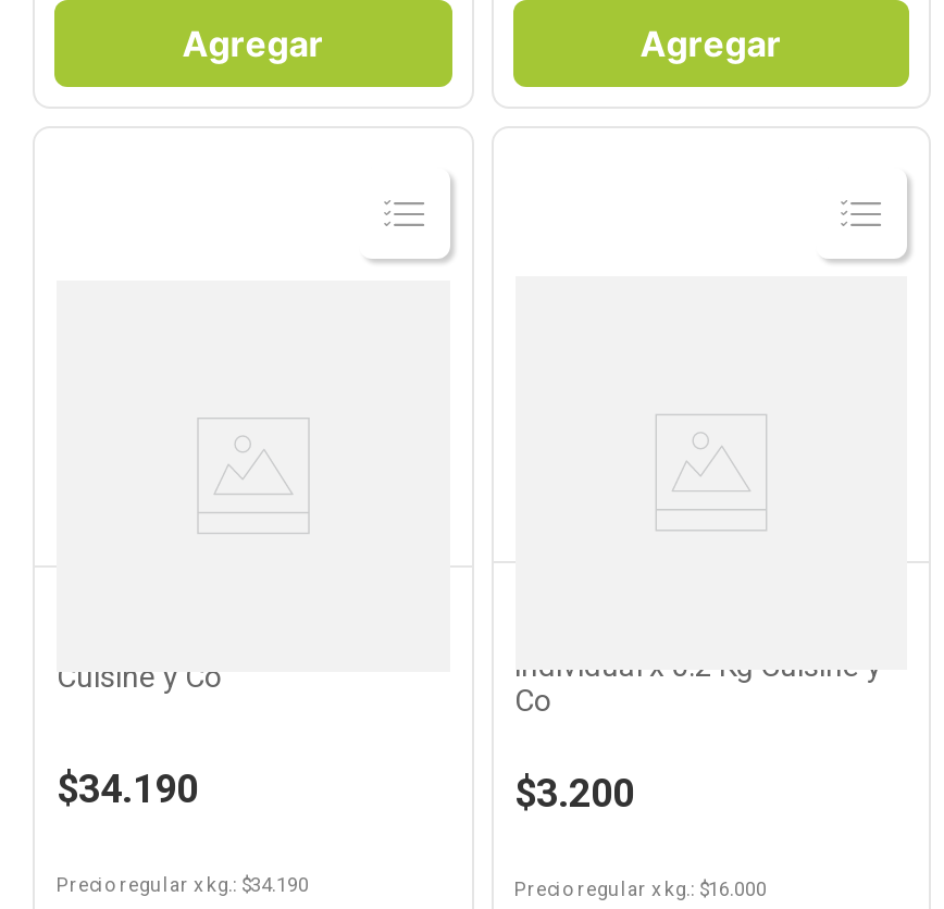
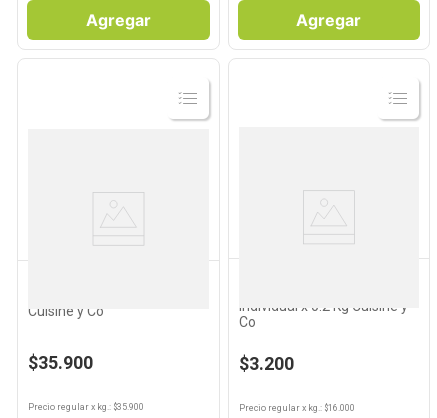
- $34.190
+ $35.900

- Precio regular x kg.: $34.190
+ Precio regular x kg.: $35.900
